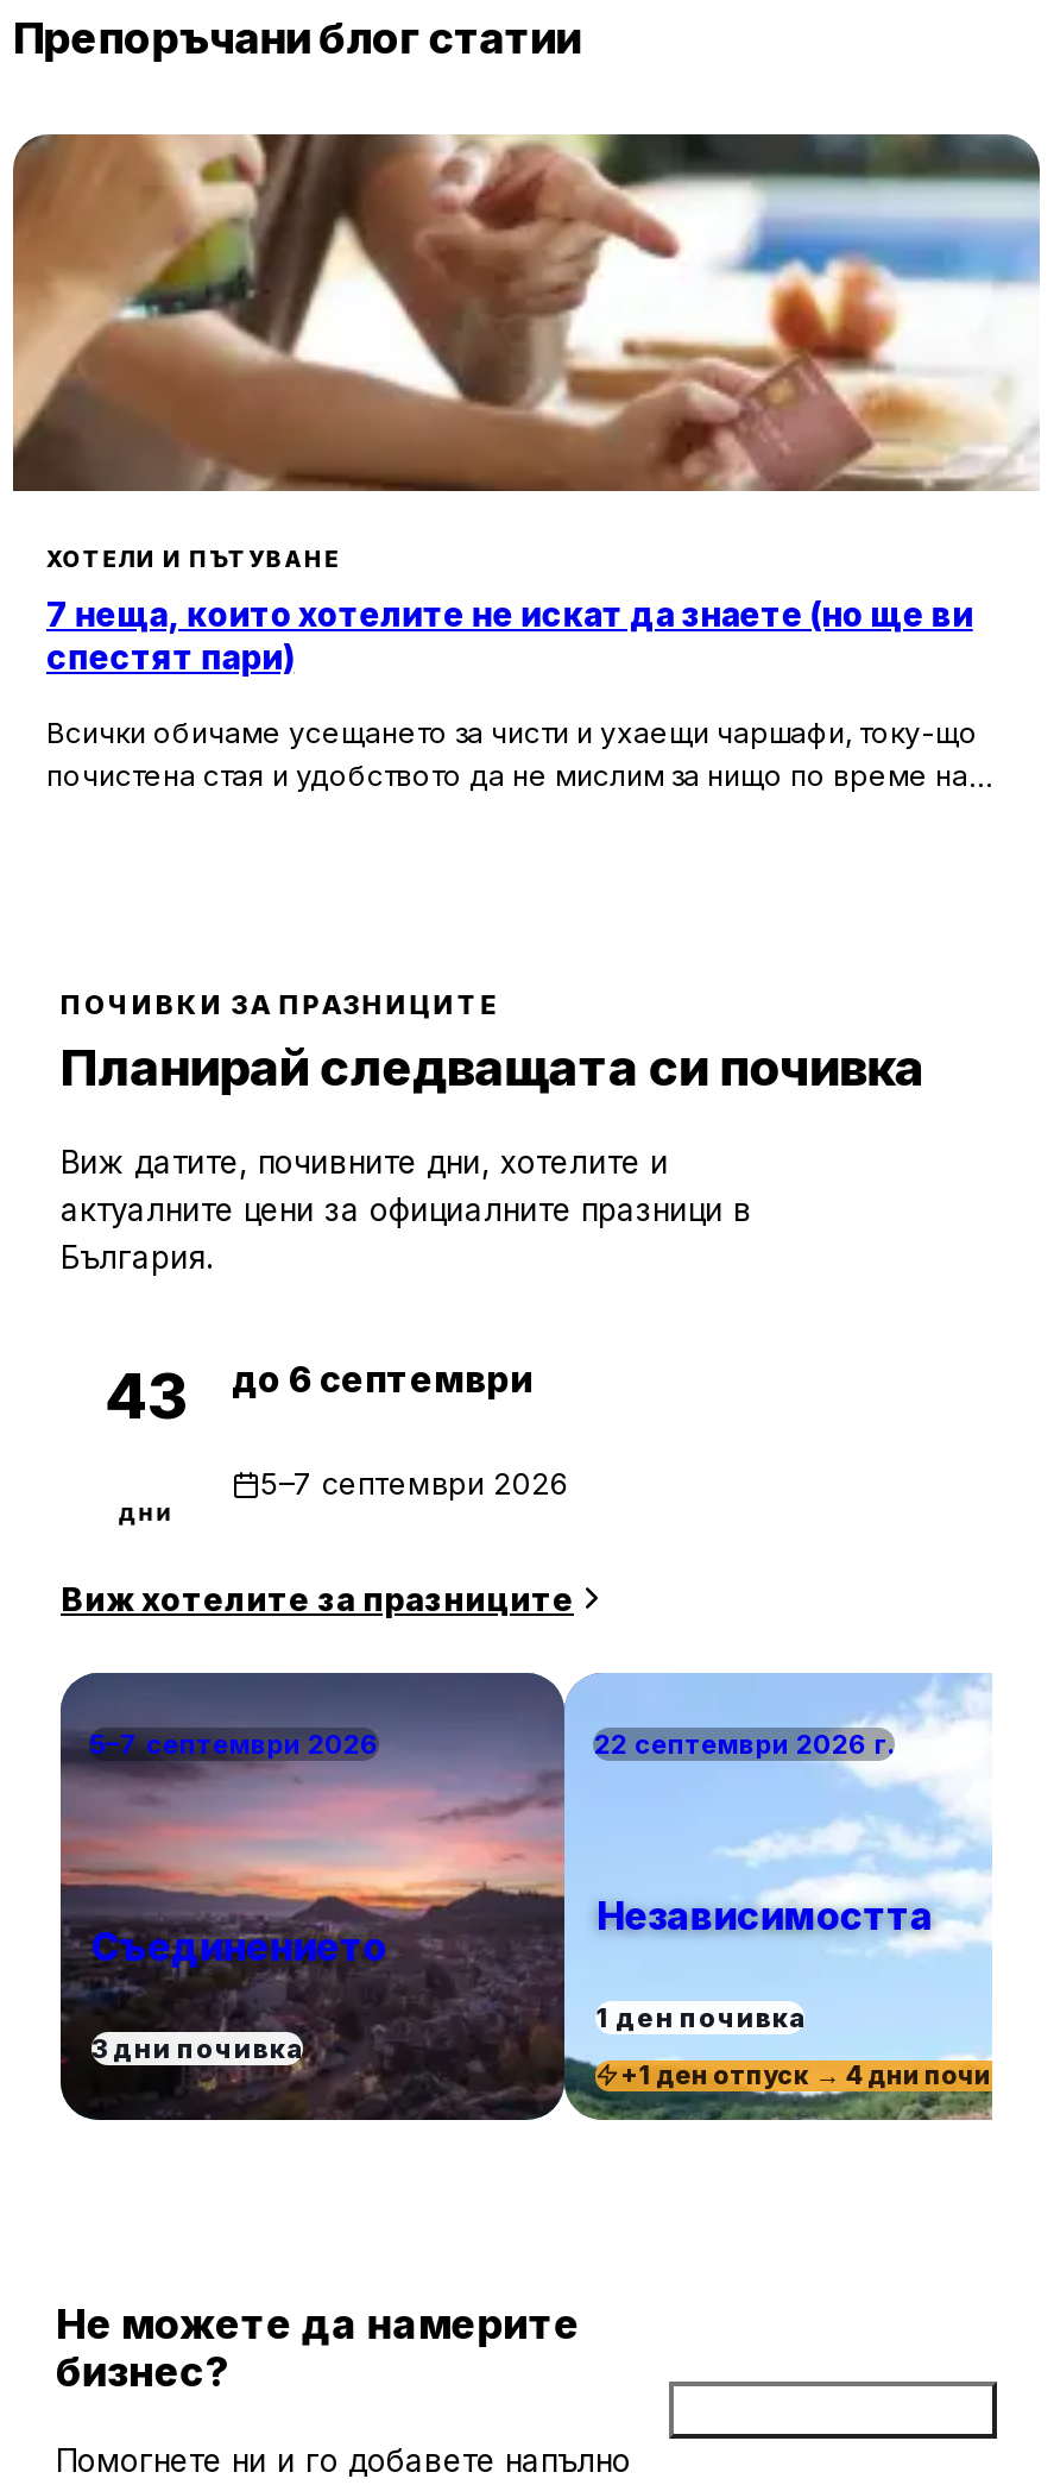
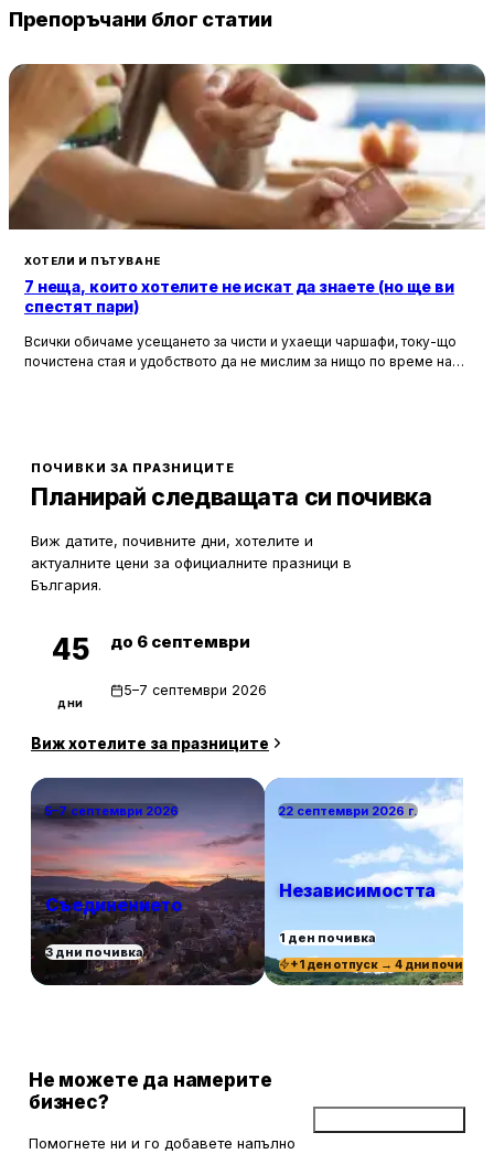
- 43 до 6 септември
+ 45 до 6 септември
